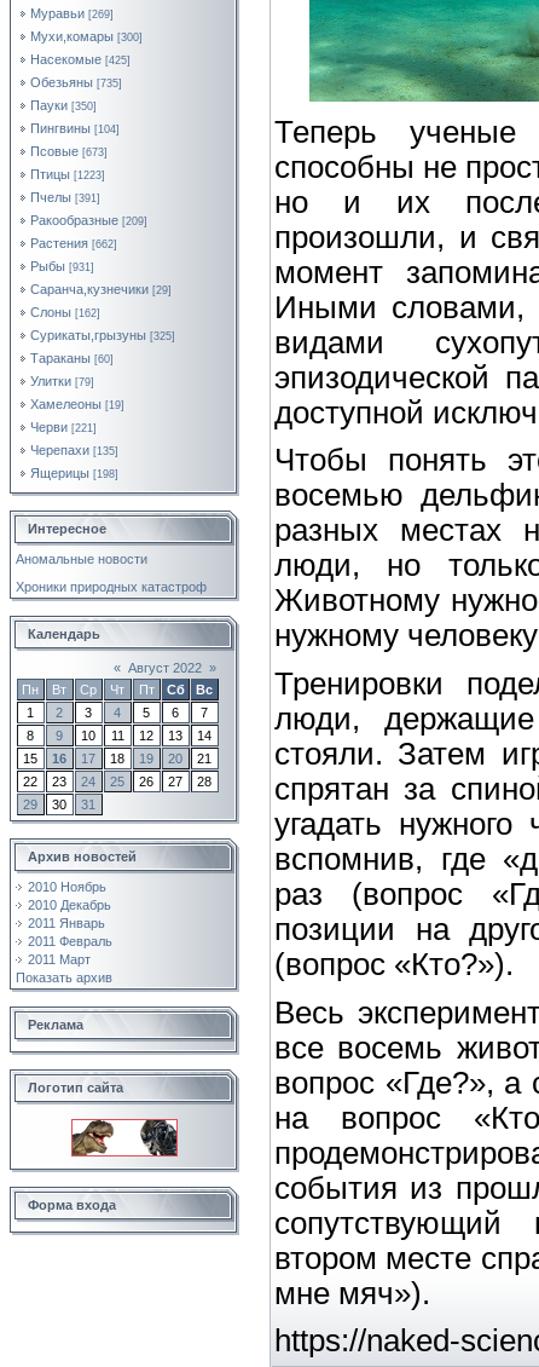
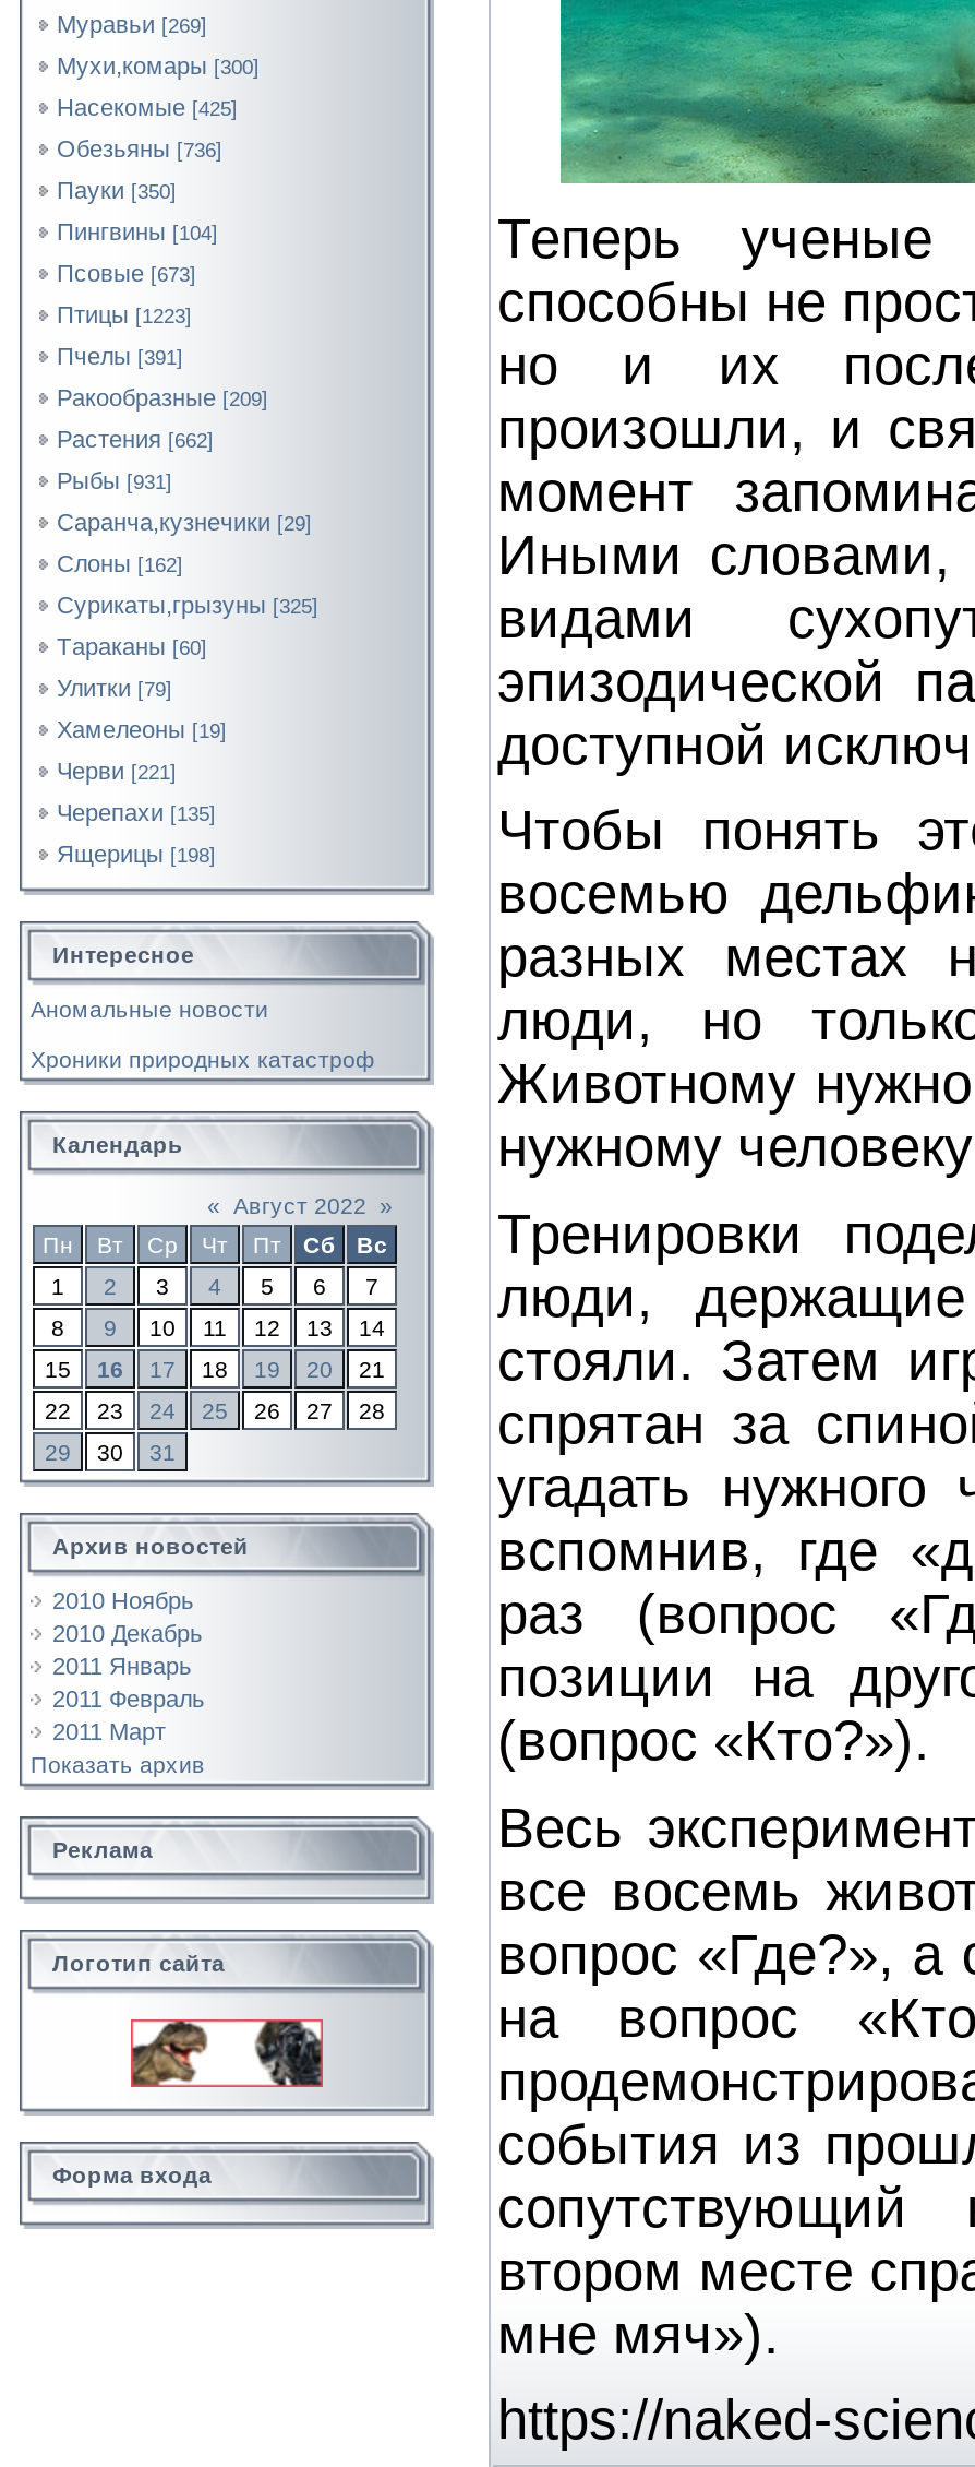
- Обезьяны [735]
+ Обезьяны [736]
